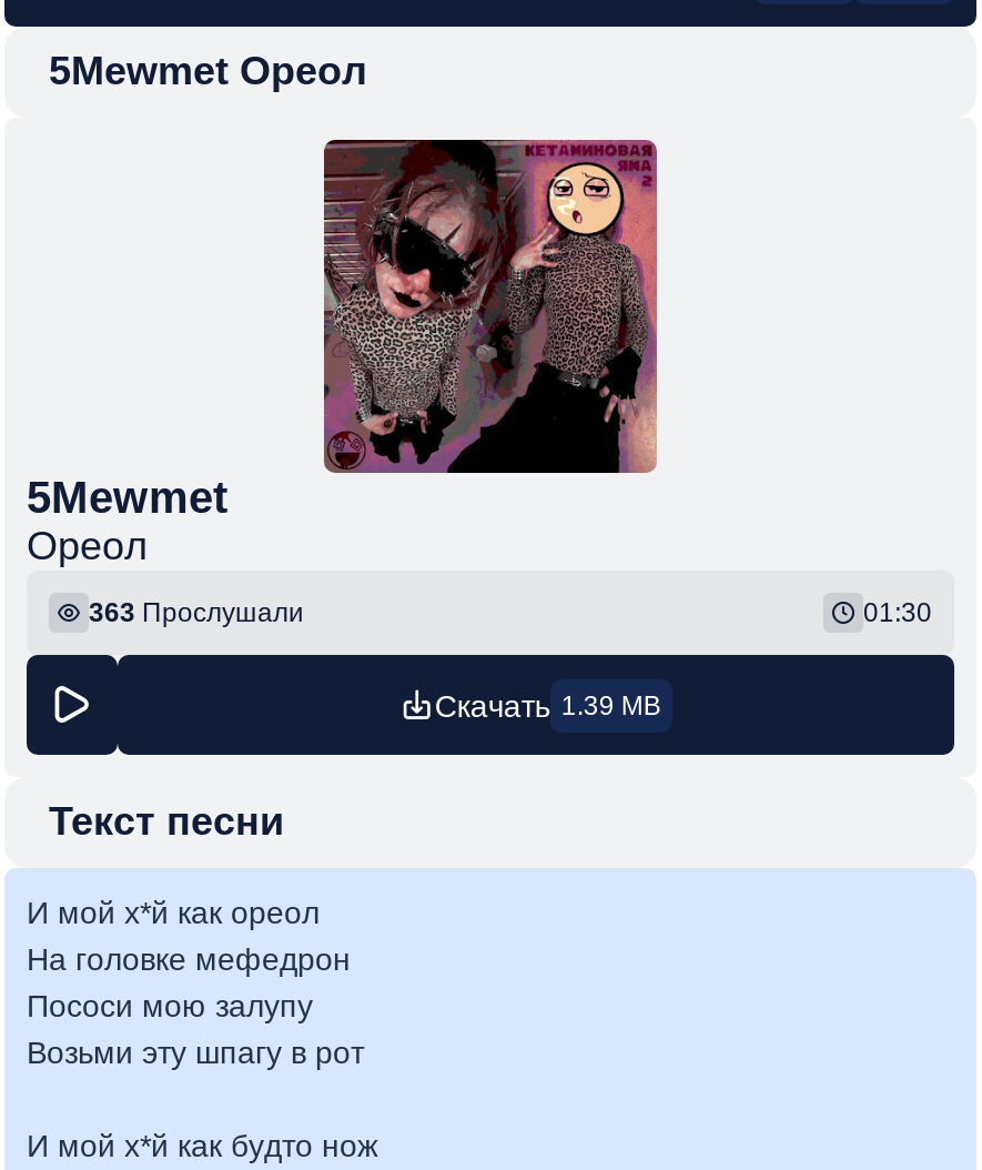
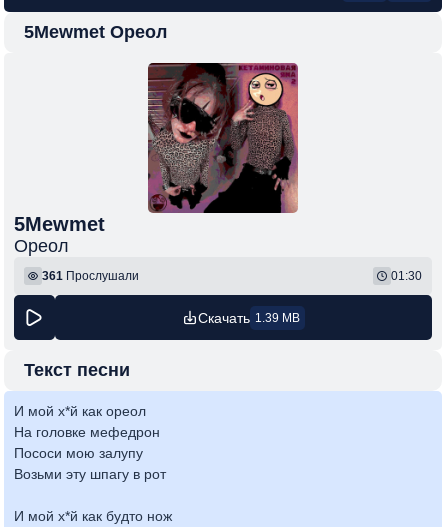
- 363 Прослушали
+ 361 Прослушали
